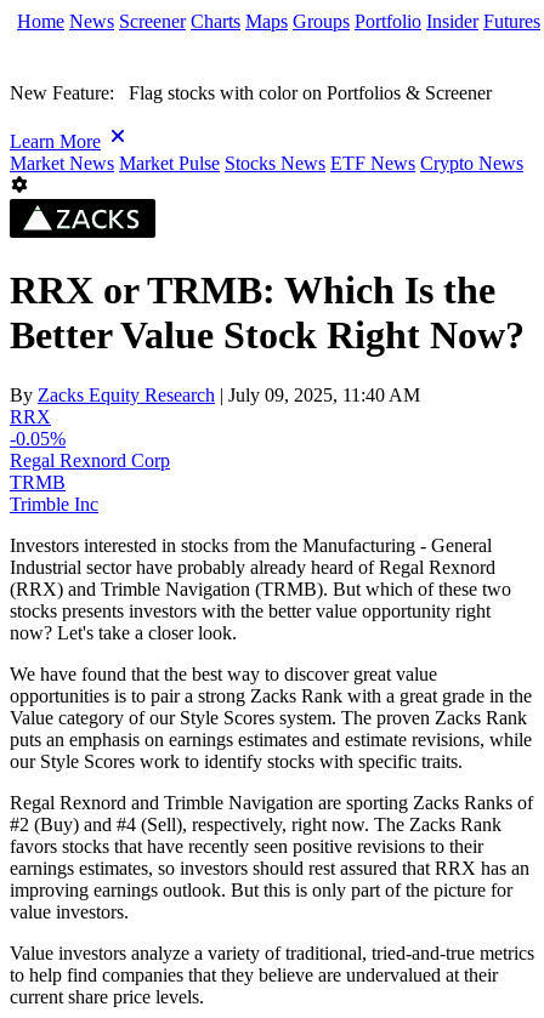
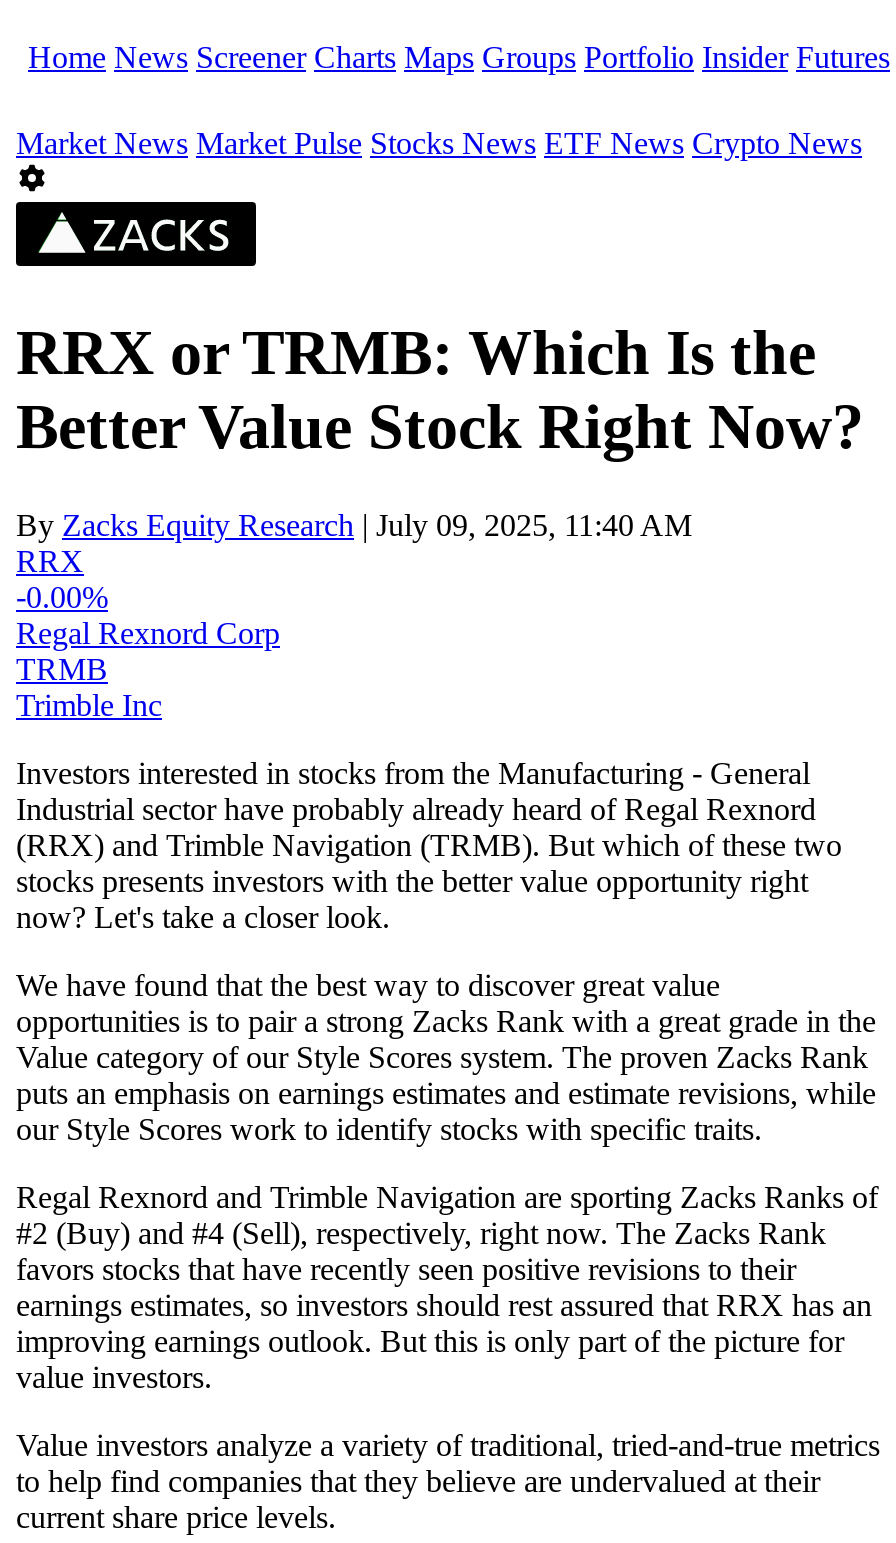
- New Feature: Flag stocks with color on Portfolios & Screener
- Learn More

- -0.05%
+ -0.00%
